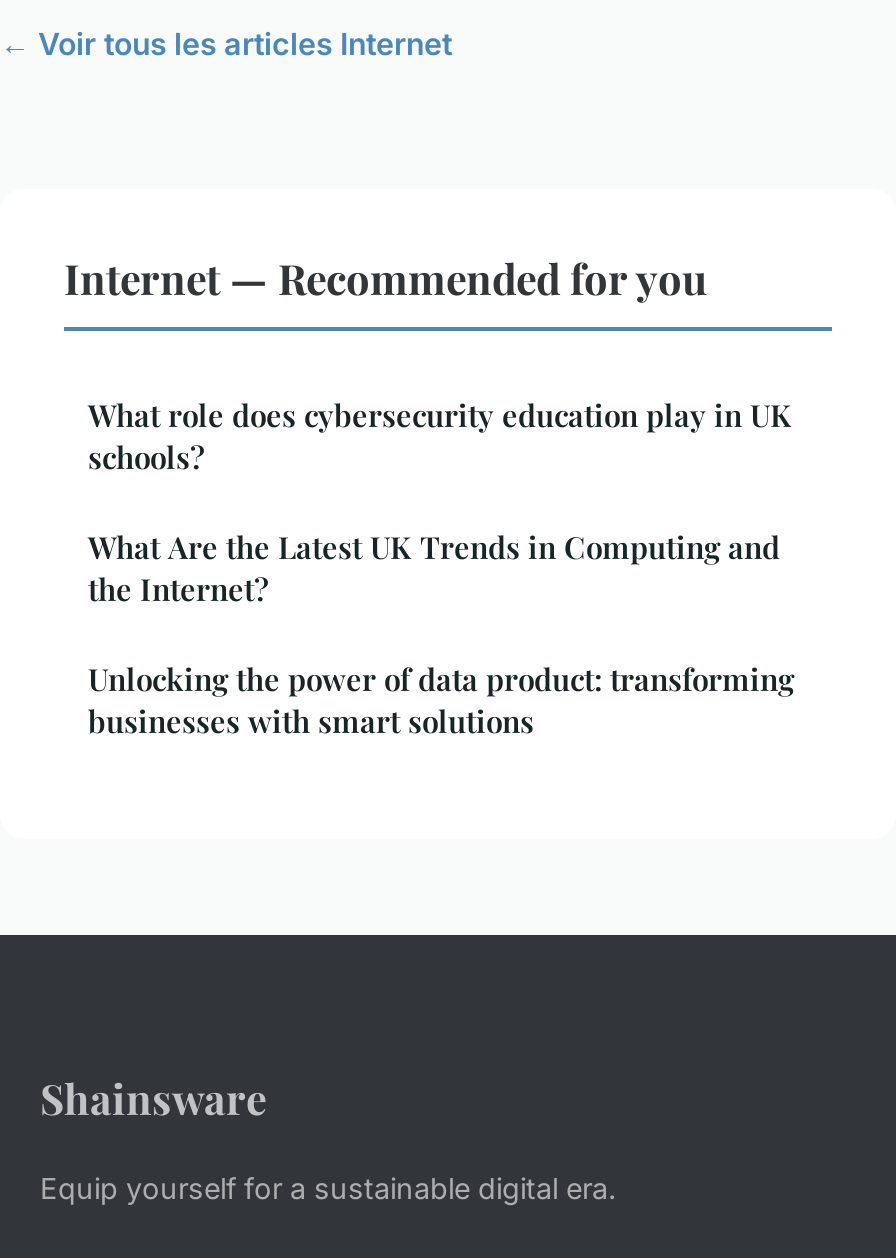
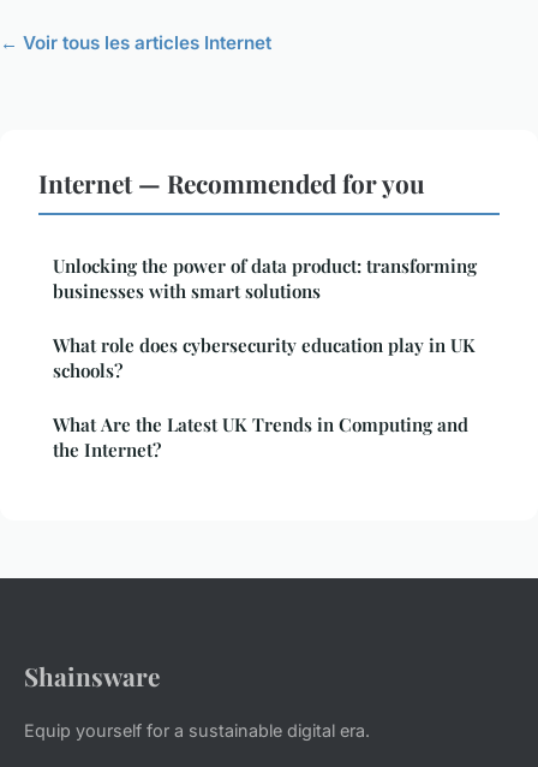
moved down: What role does cybersecurity education play in UK | schools? | What Are the Latest UK Trends in Computing and | the Internet?

moved up: Unlocking the power of data product: transforming | businesses with smart solutions
